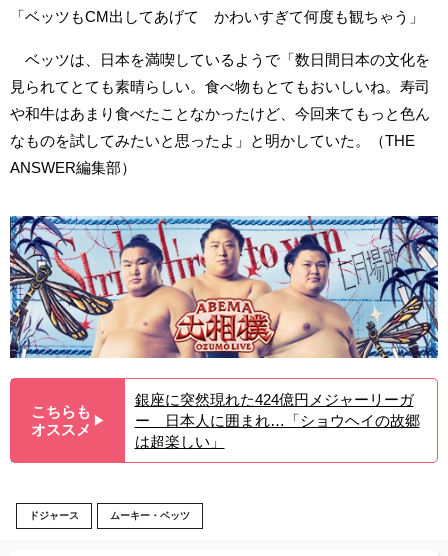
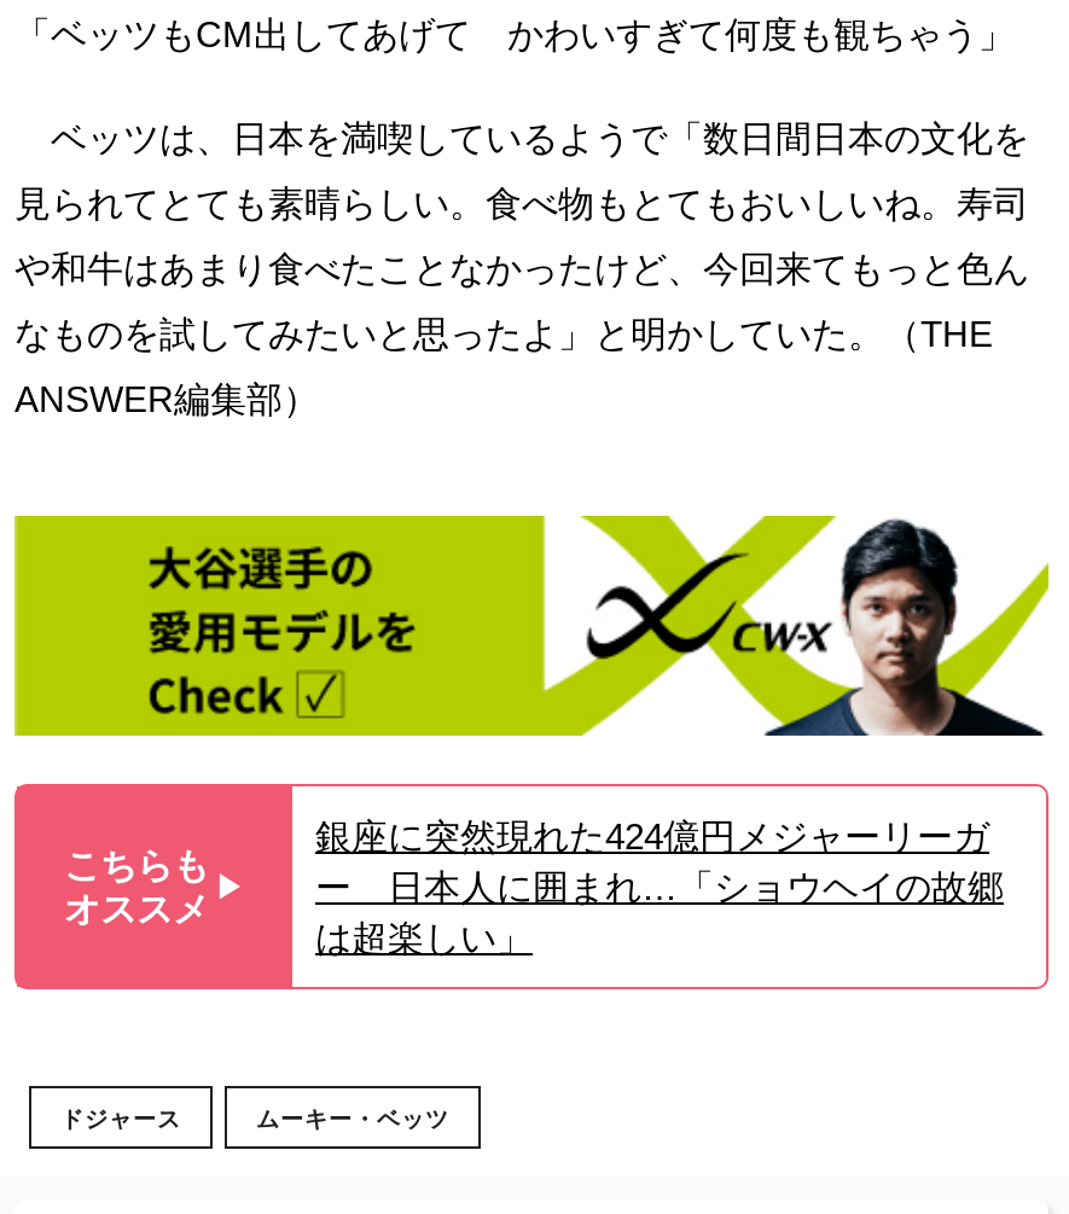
- [image]
+ [image]
